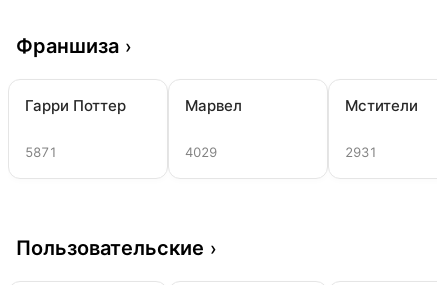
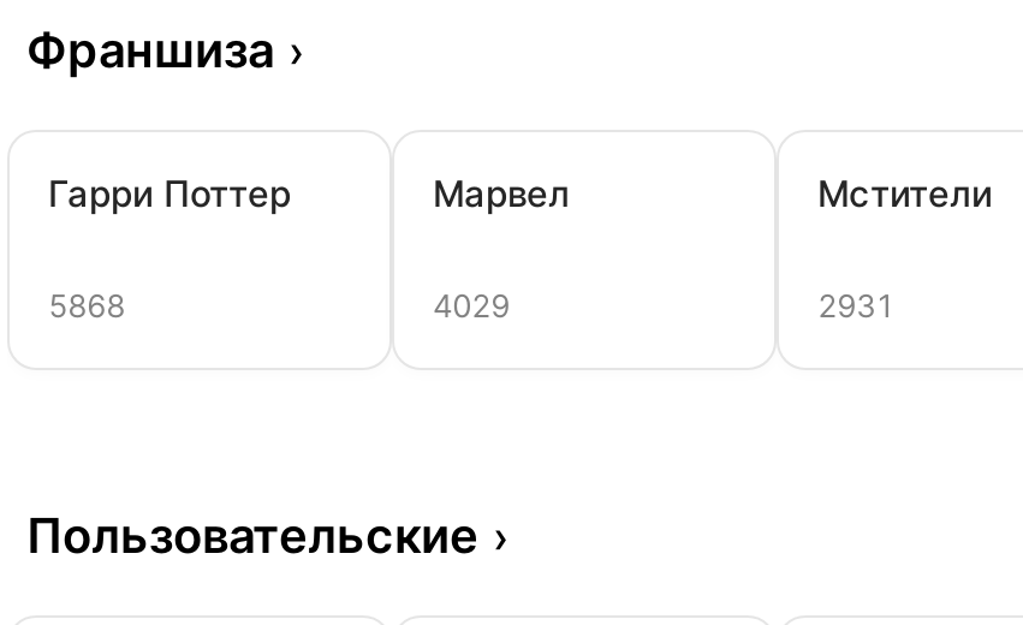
- 5871
+ 5868
